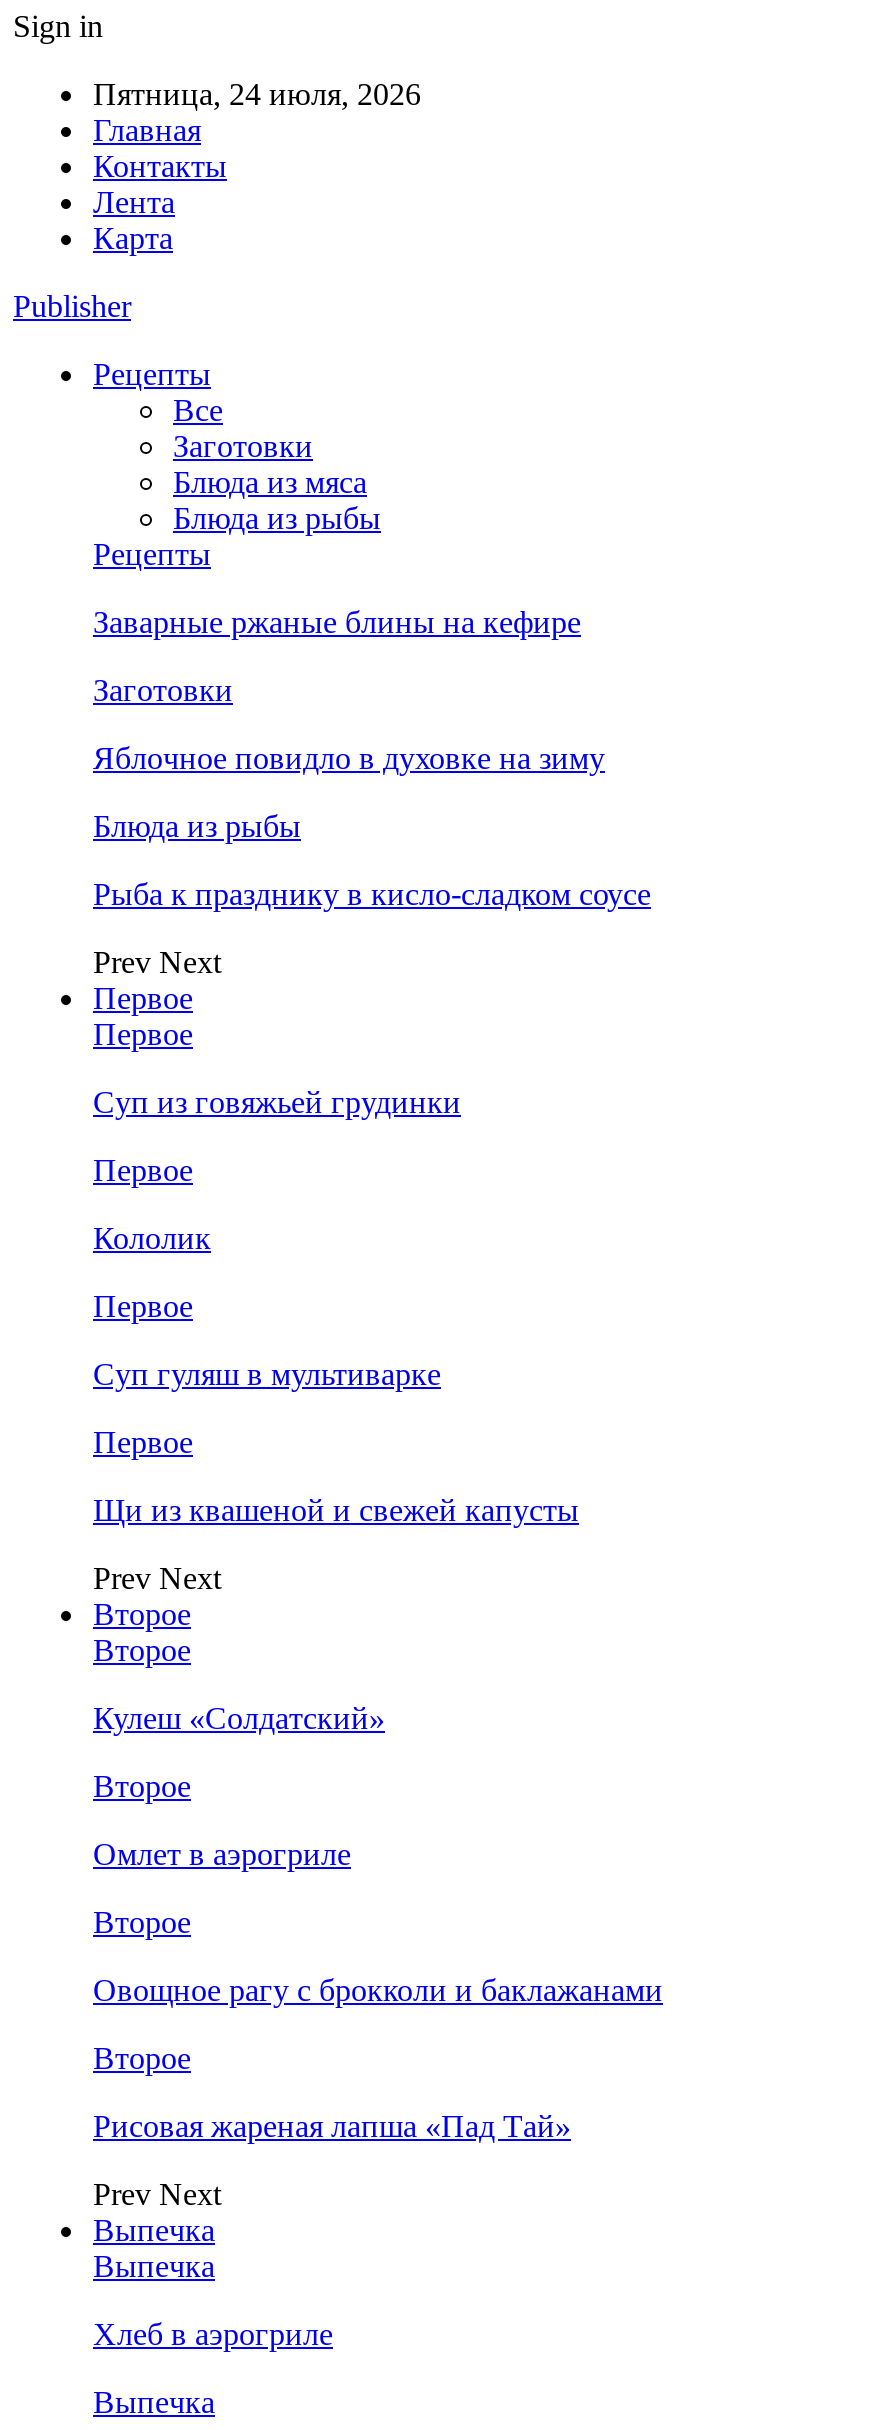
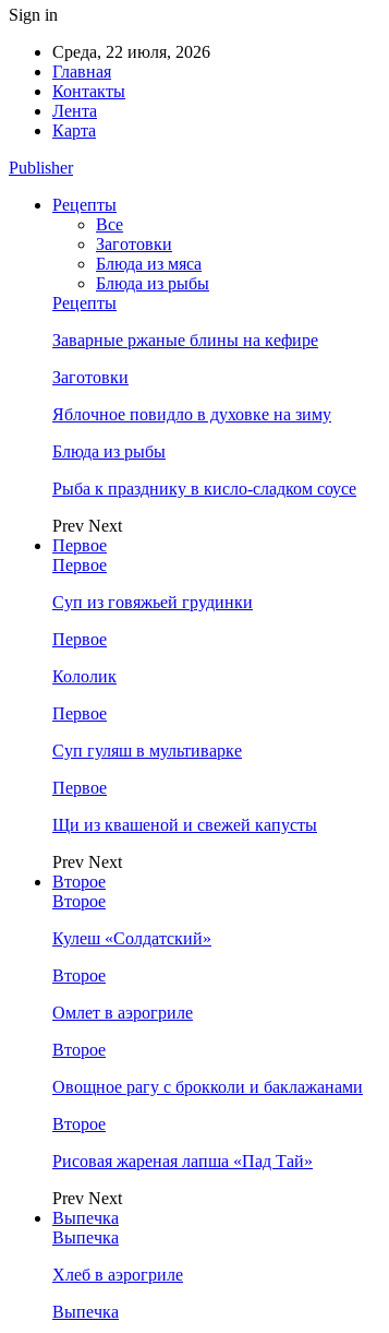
- Пятница, 24 июля, 2026
+ Среда, 22 июля, 2026
